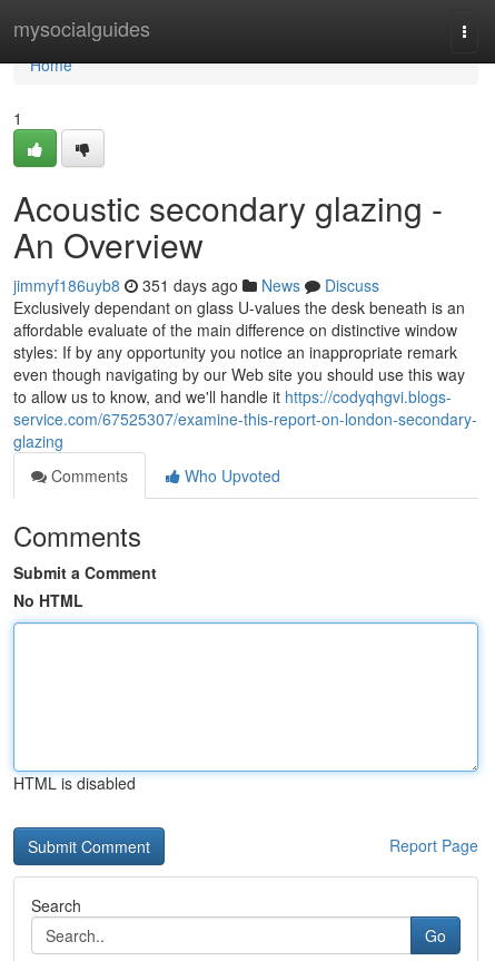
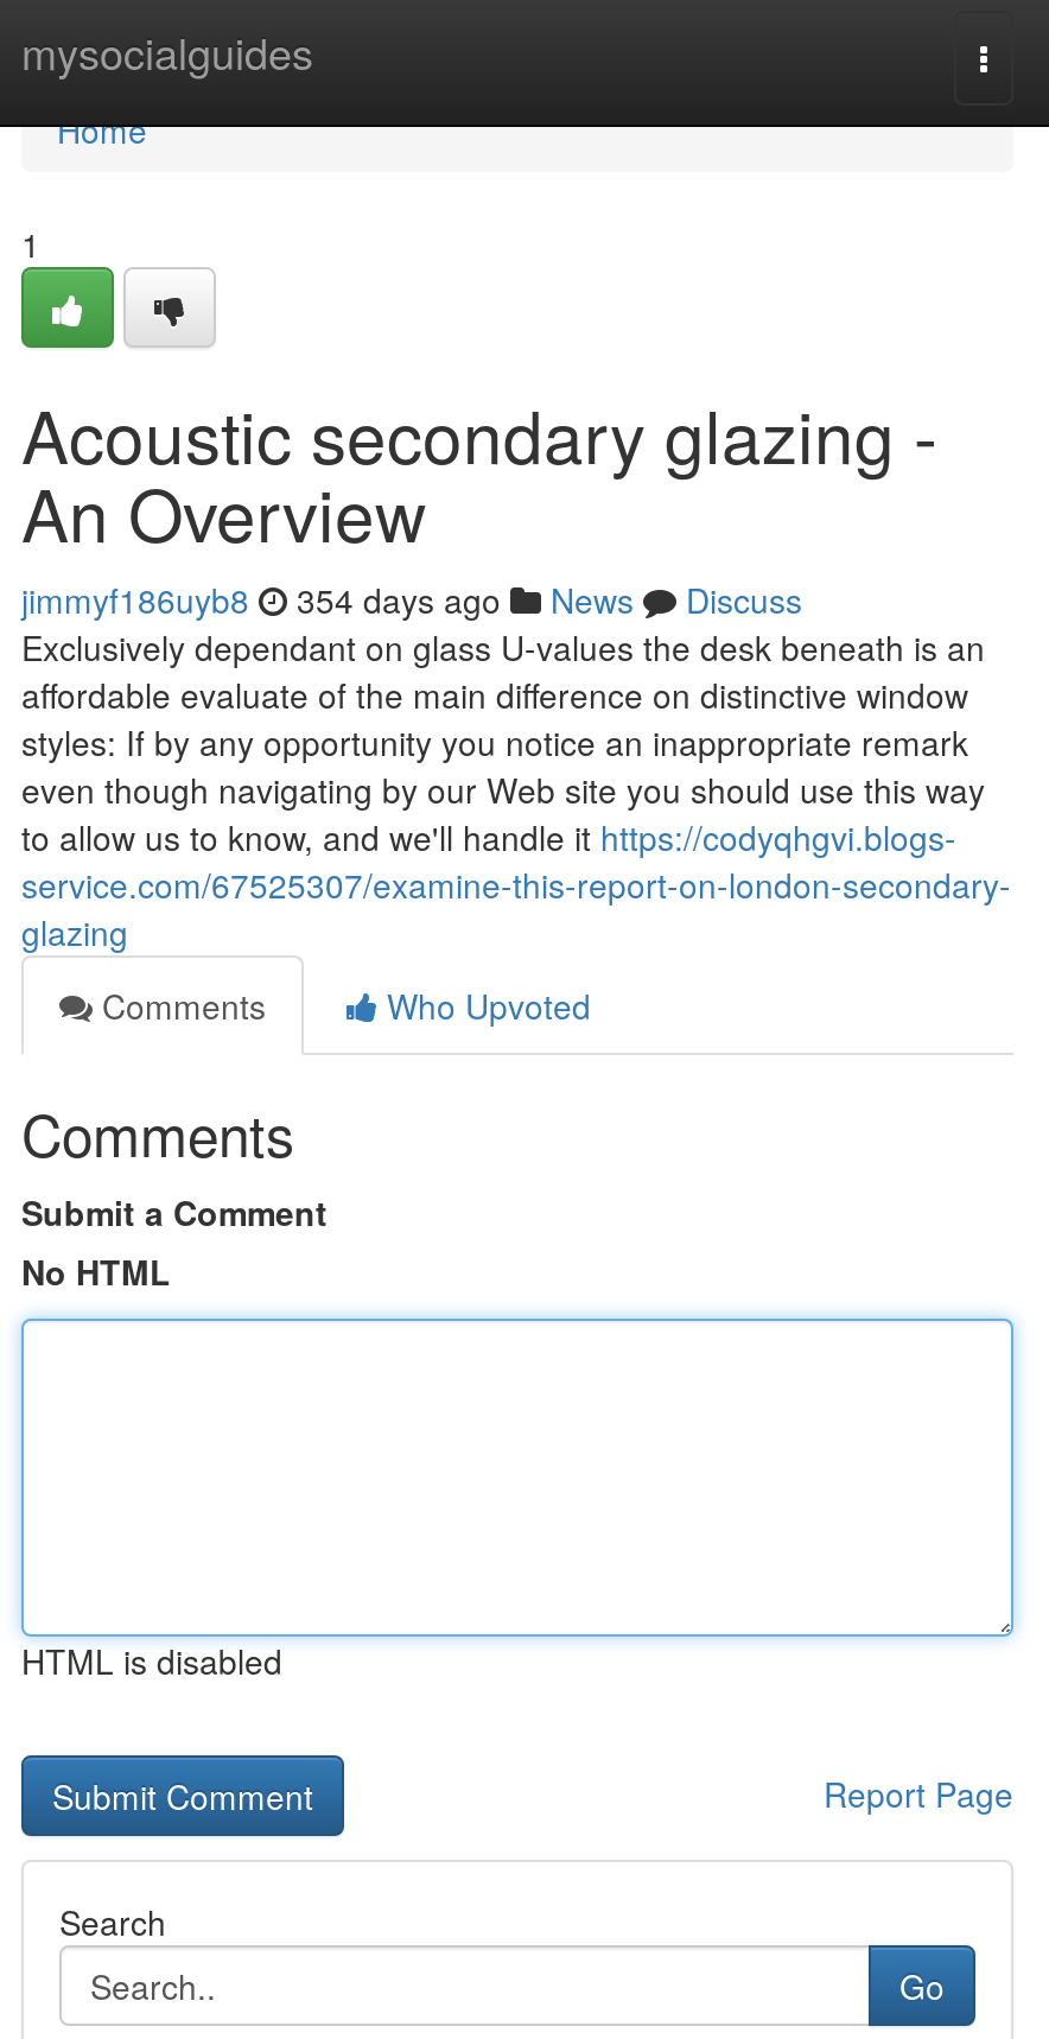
- jimmyf186uyb8 351 days ago News Discuss
+ jimmyf186uyb8 354 days ago News Discuss
